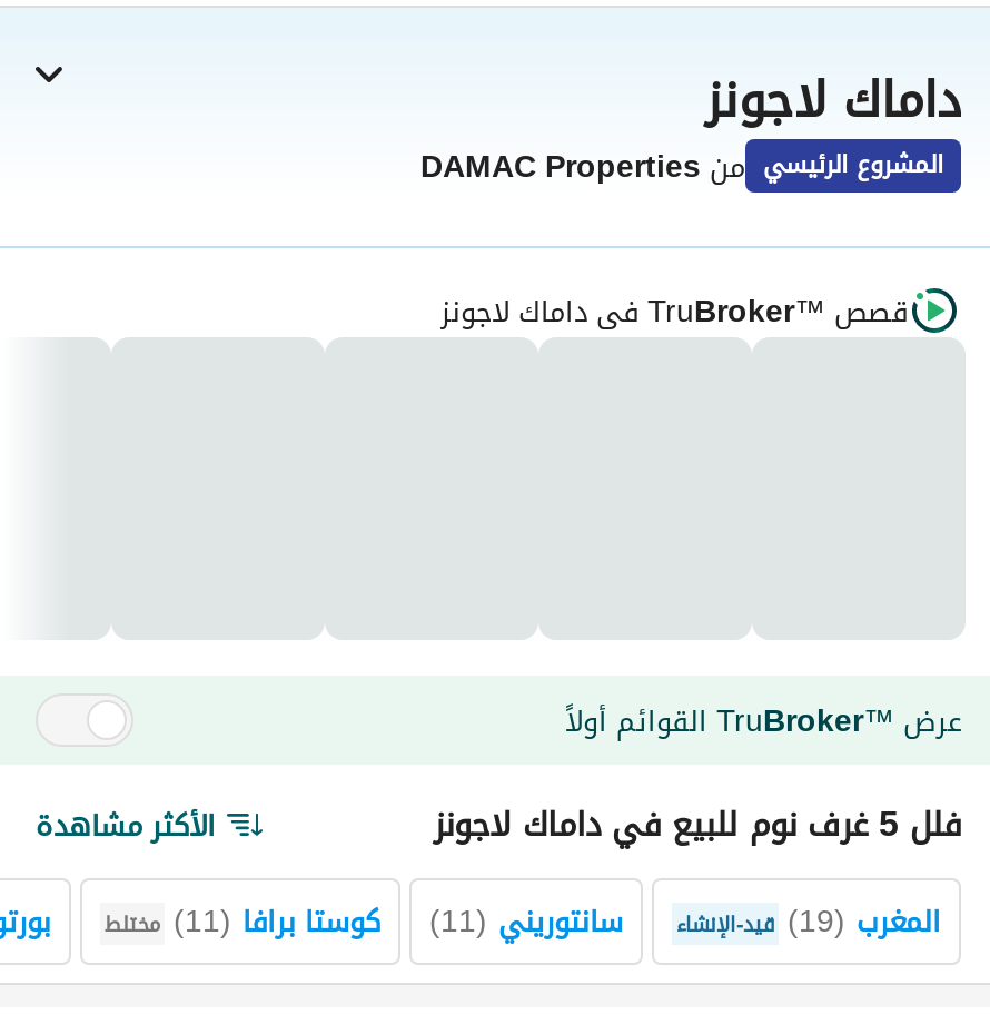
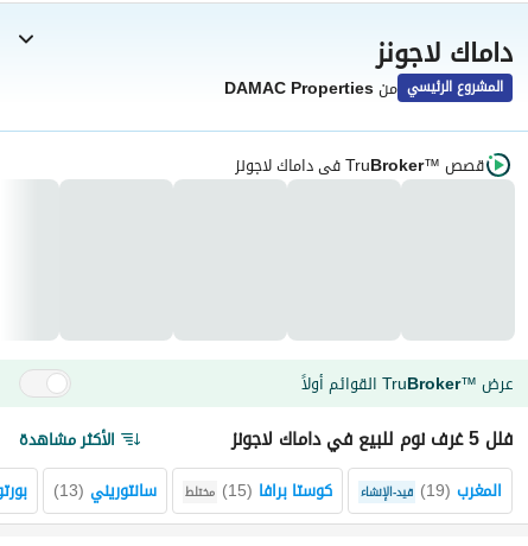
- سانتوريني (11)
- كوستا برافا (11) مختلط
+ كوستا برافا (15) مختلط
+ سانتوريني (13)
